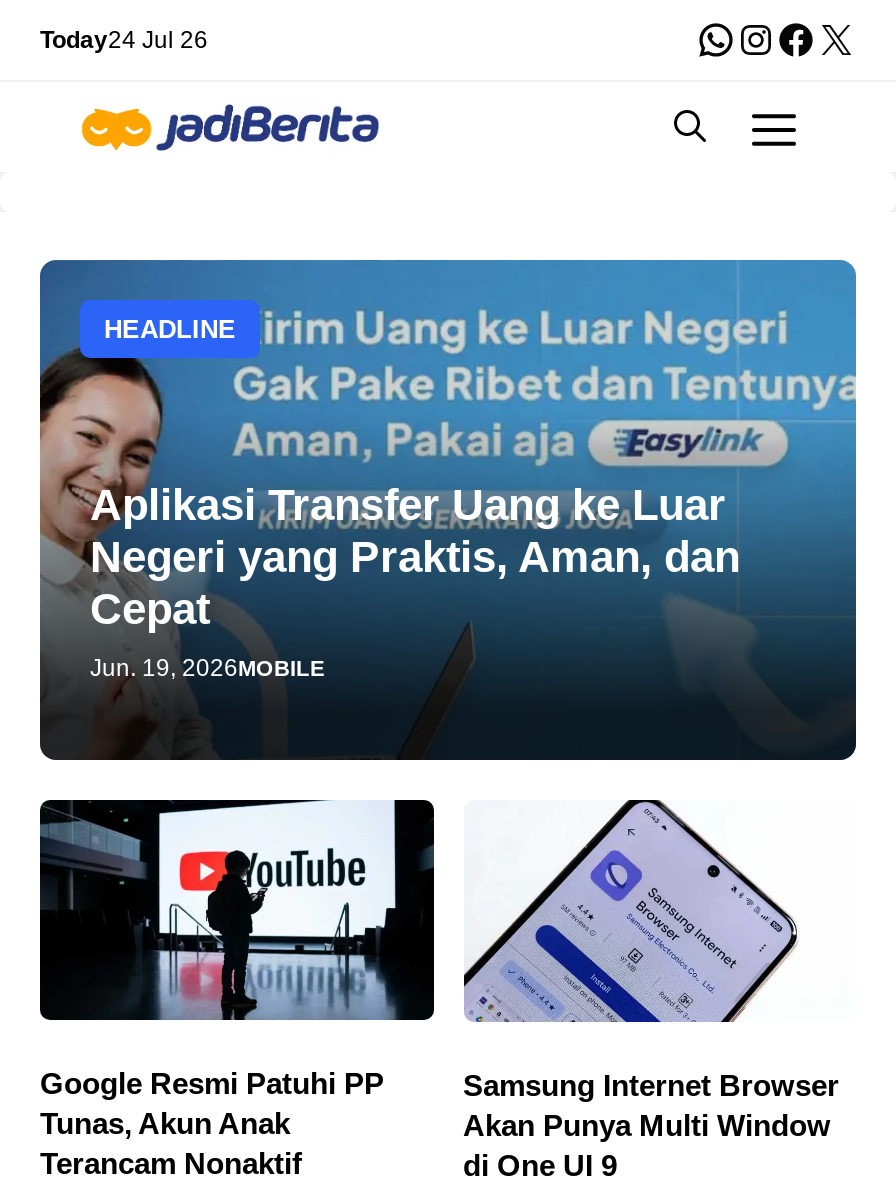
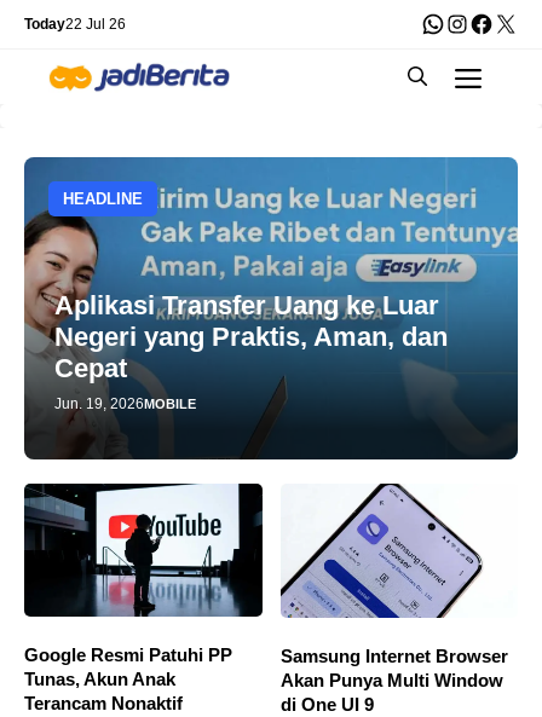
- Today24 Jul 26
+ Today22 Jul 26
